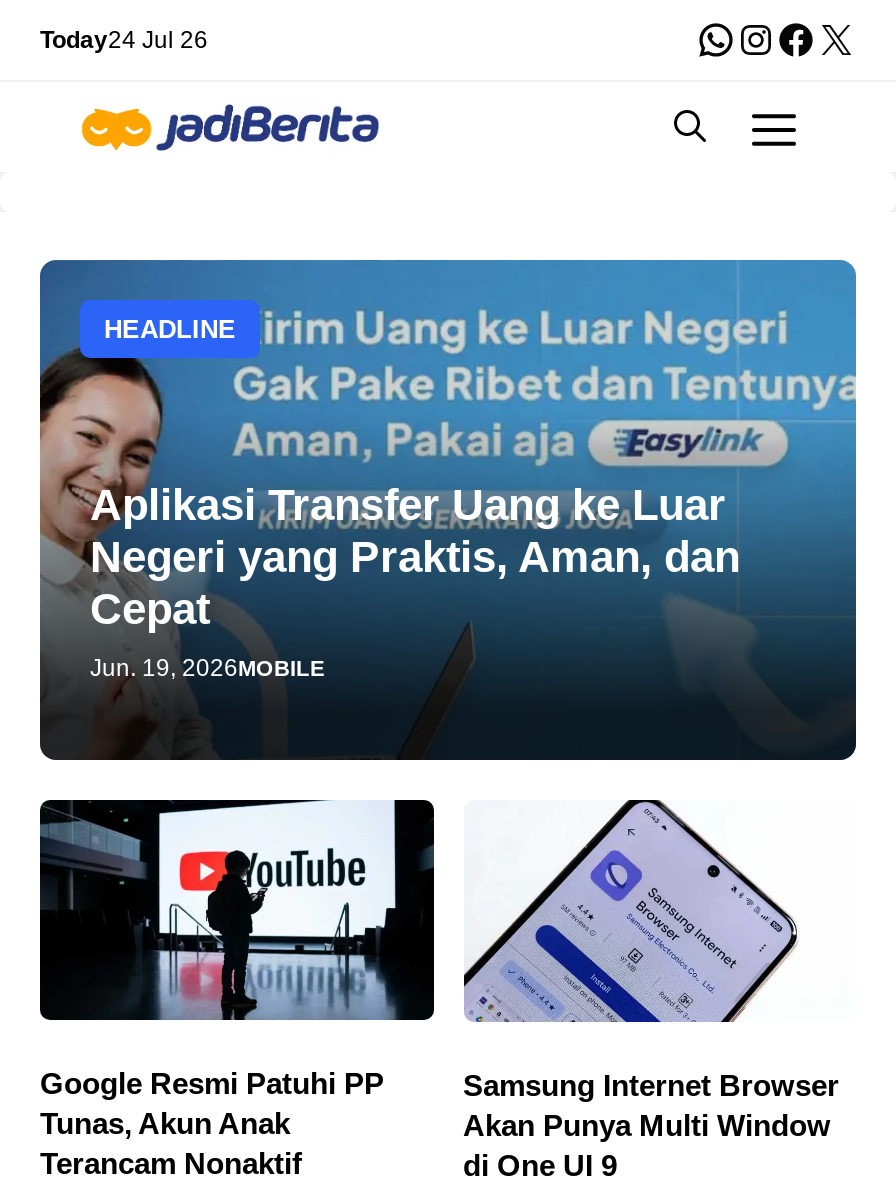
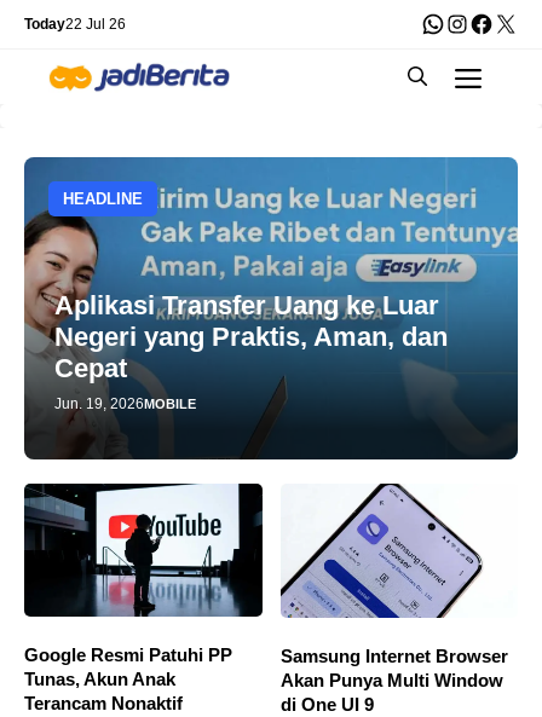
- Today24 Jul 26
+ Today22 Jul 26
